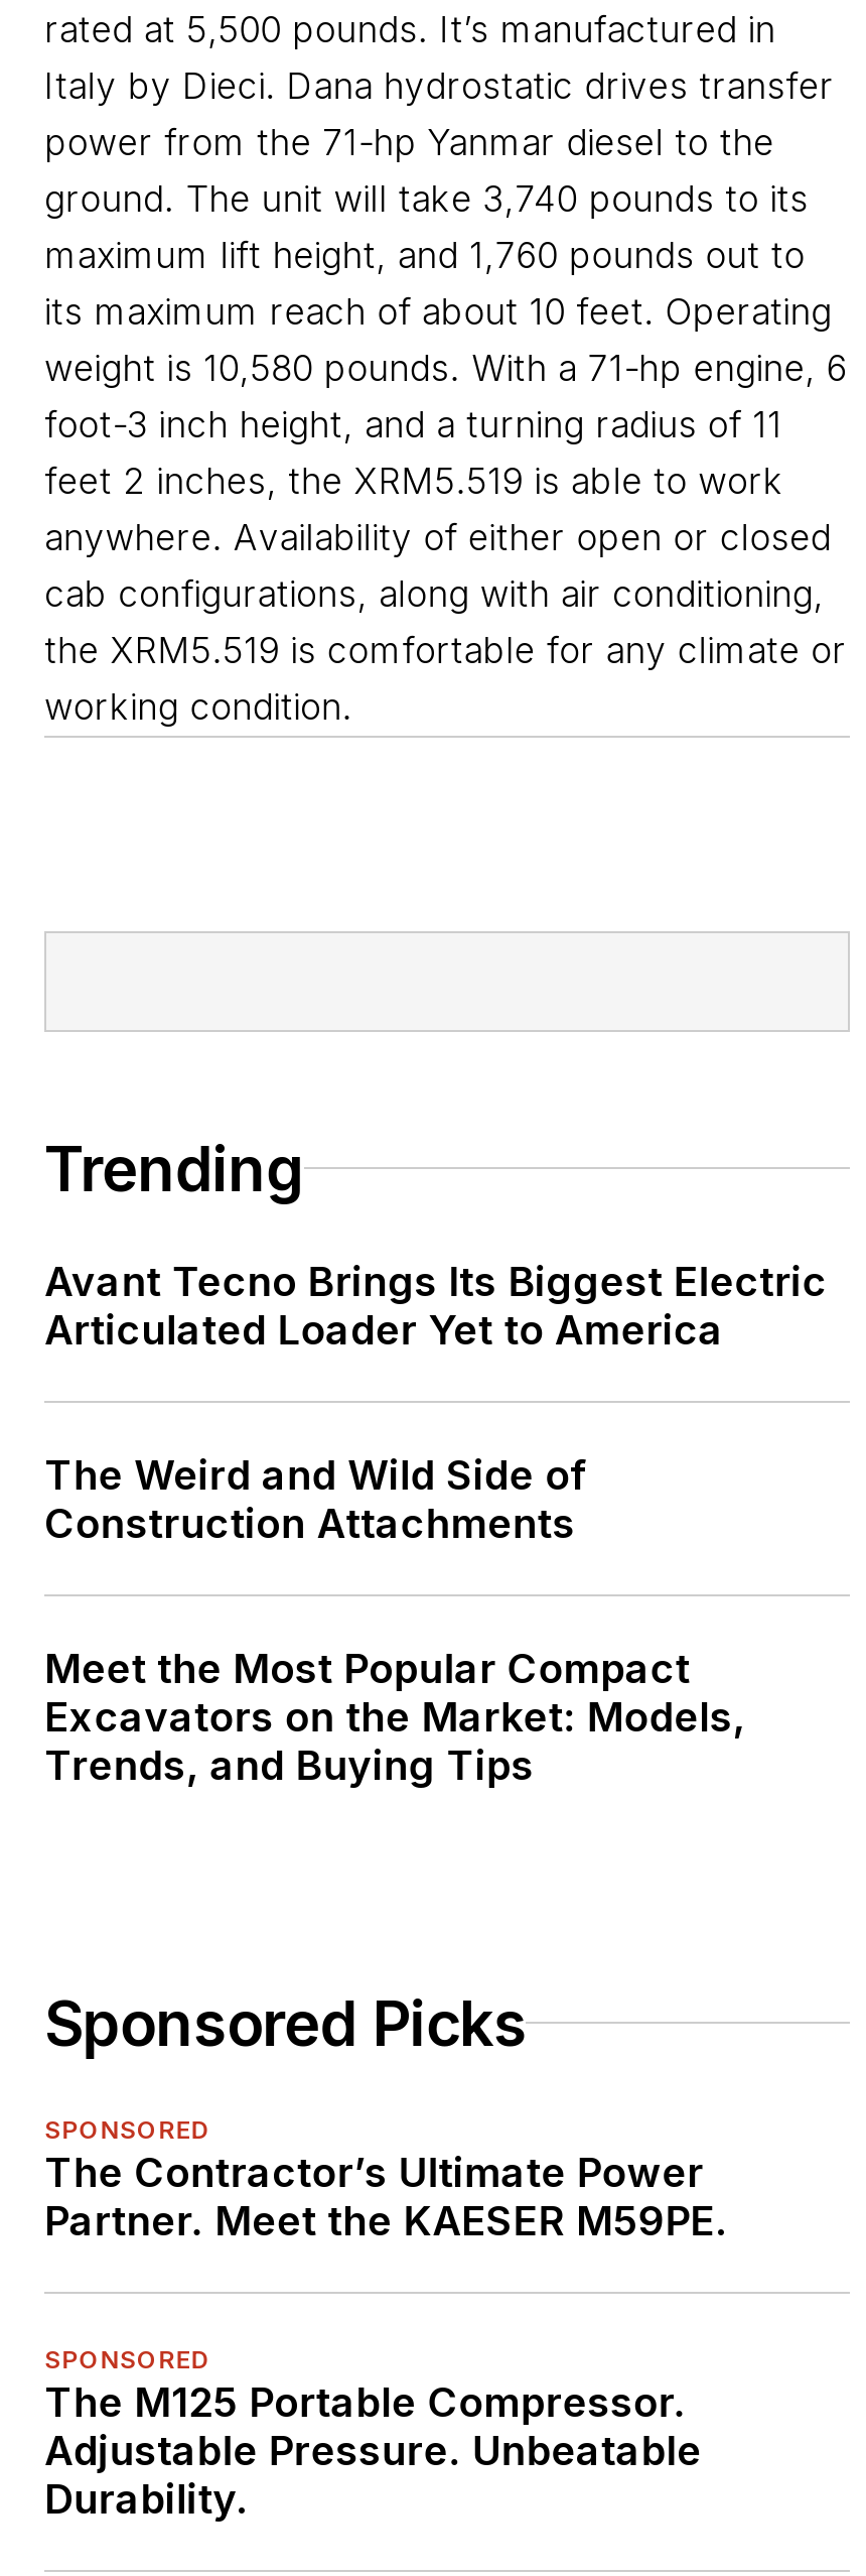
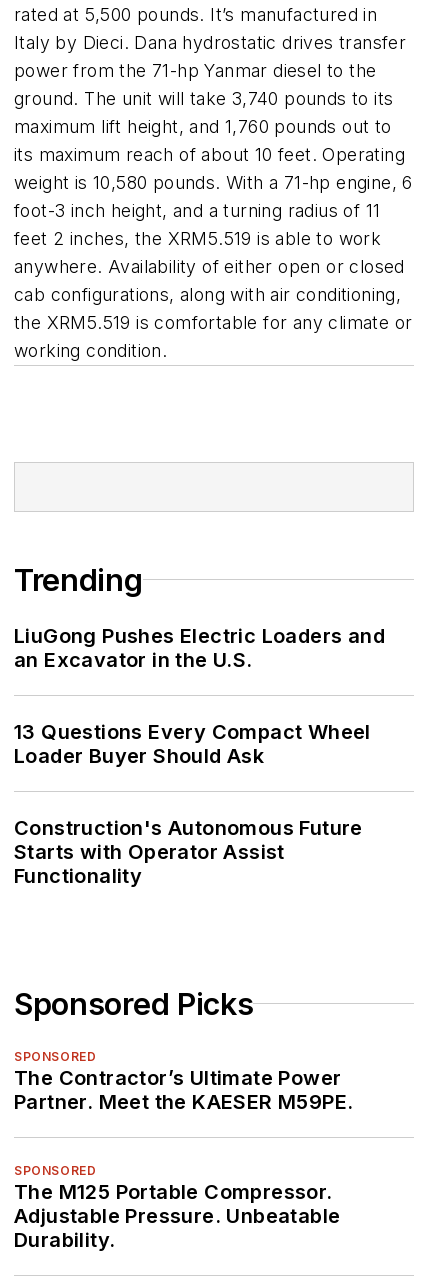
- Avant Tecno Brings Its Biggest Electric
- Articulated Loader Yet to America
+ LiuGong Pushes Electric Loaders and
+ an Excavator in the U.S.

- The Weird and Wild Side of
- Construction Attachments
+ 13 Questions Every Compact Wheel
+ Loader Buyer Should Ask

- Meet the Most Popular Compact
- Excavators on the Market: Models,
- Trends, and Buying Tips
+ Construction's Autonomous Future
+ Starts with Operator Assist
+ Functionality
